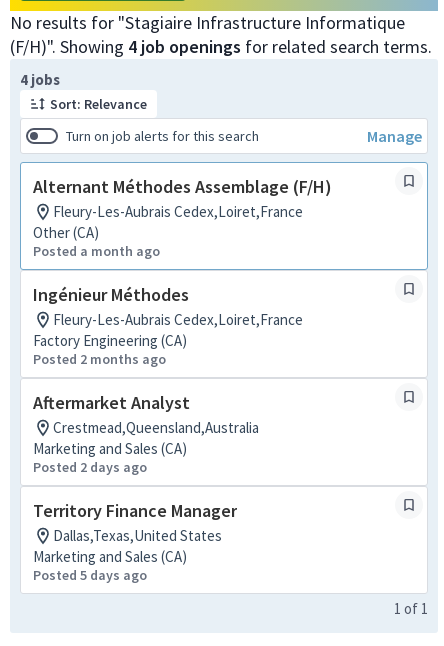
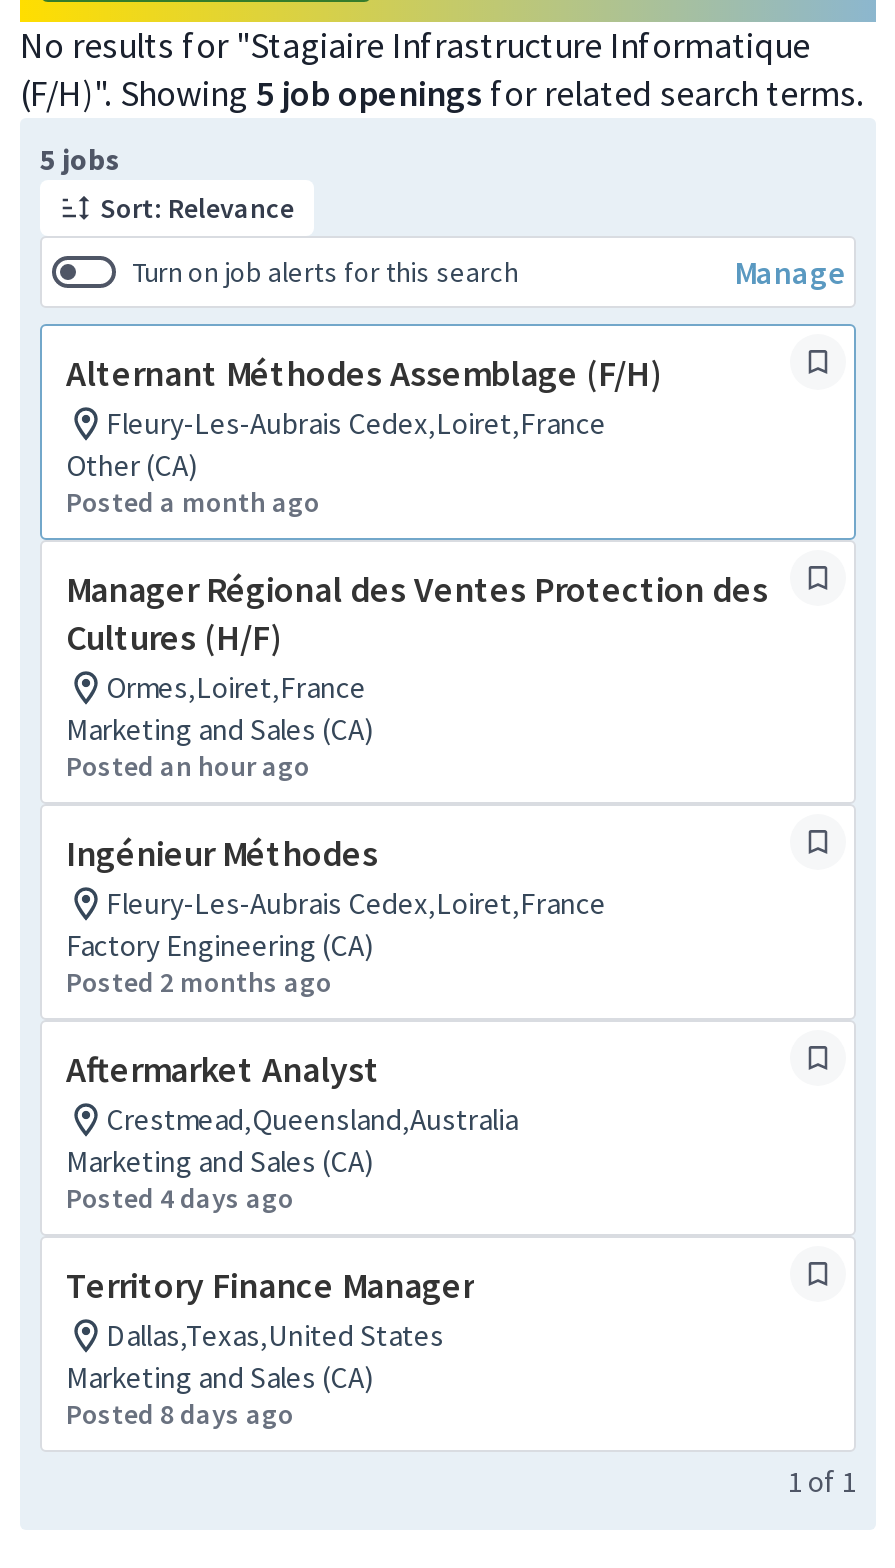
- (F/H)". Showing 4 job openings for related search terms.
+ (F/H)". Showing 5 job openings for related search terms.

- 4 jobs
+ 5 jobs

+ Manager Régional des Ventes Protection des
+ Cultures (H/F)
+ Ormes,Loiret,France
+ Marketing and Sales (CA)
+ Posted an hour ago

- Posted 2 days ago
+ Posted 4 days ago

- Posted 5 days ago
+ Posted 8 days ago
